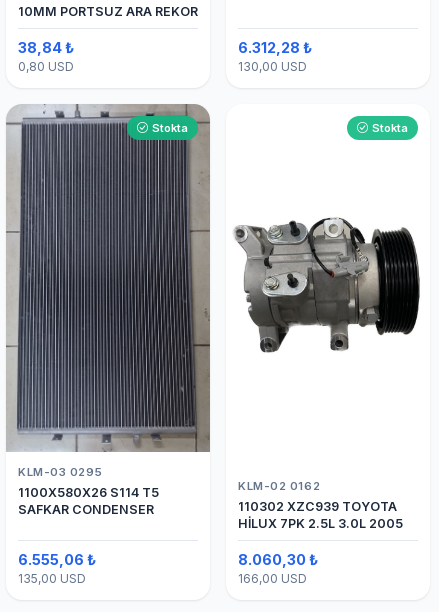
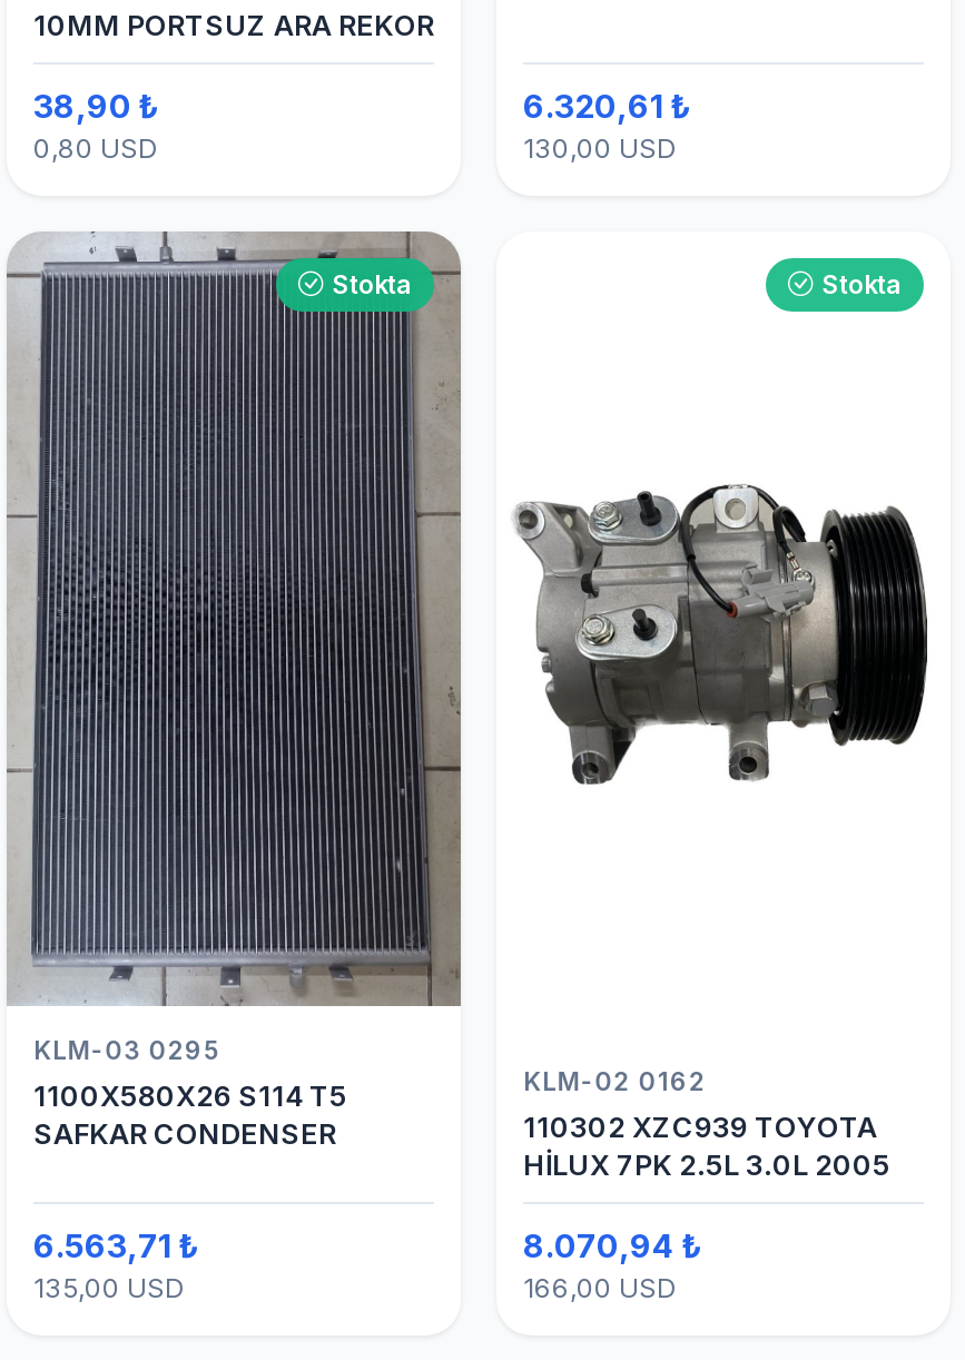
- 38,84 ₺
+ 38,90 ₺

- 6.312,28 ₺
+ 6.320,61 ₺

- 6.555,06 ₺
+ 6.563,71 ₺

- 8.060,30 ₺
+ 8.070,94 ₺
